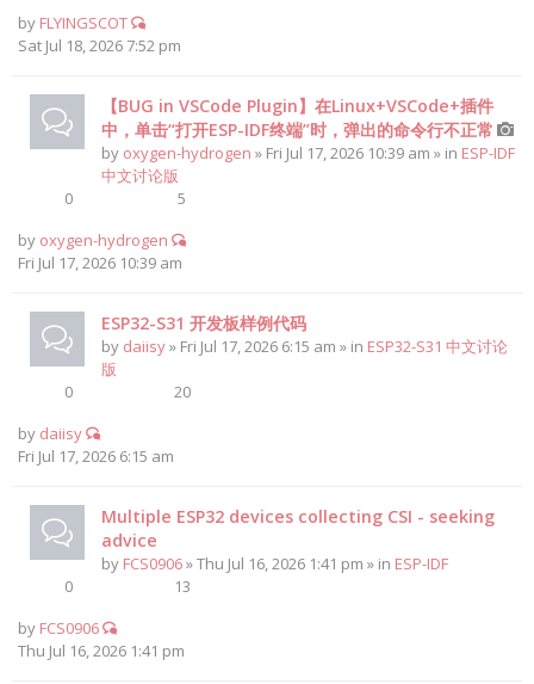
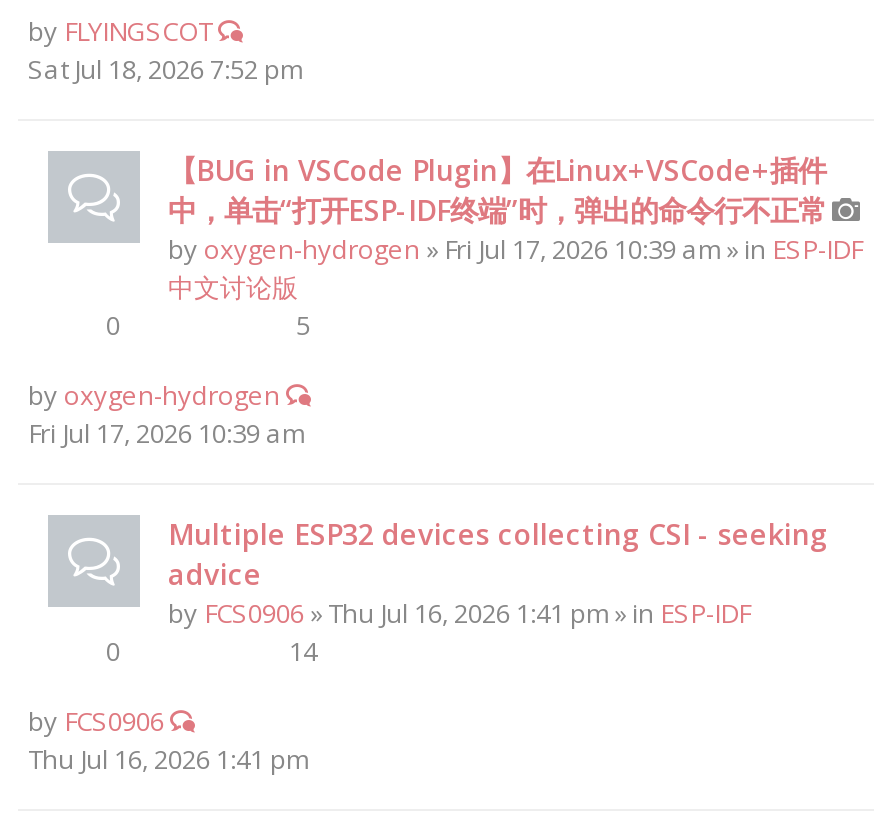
- ESP32-S31 开发板样例代码
- by daiisy» Fri Jul 17, 2026 6:15 am » in ESP32-S31 中文讨论
- 版
- 0
- 20
- by daiisy
- Fri Jul 17, 2026 6:15 am

- 13
+ 14
